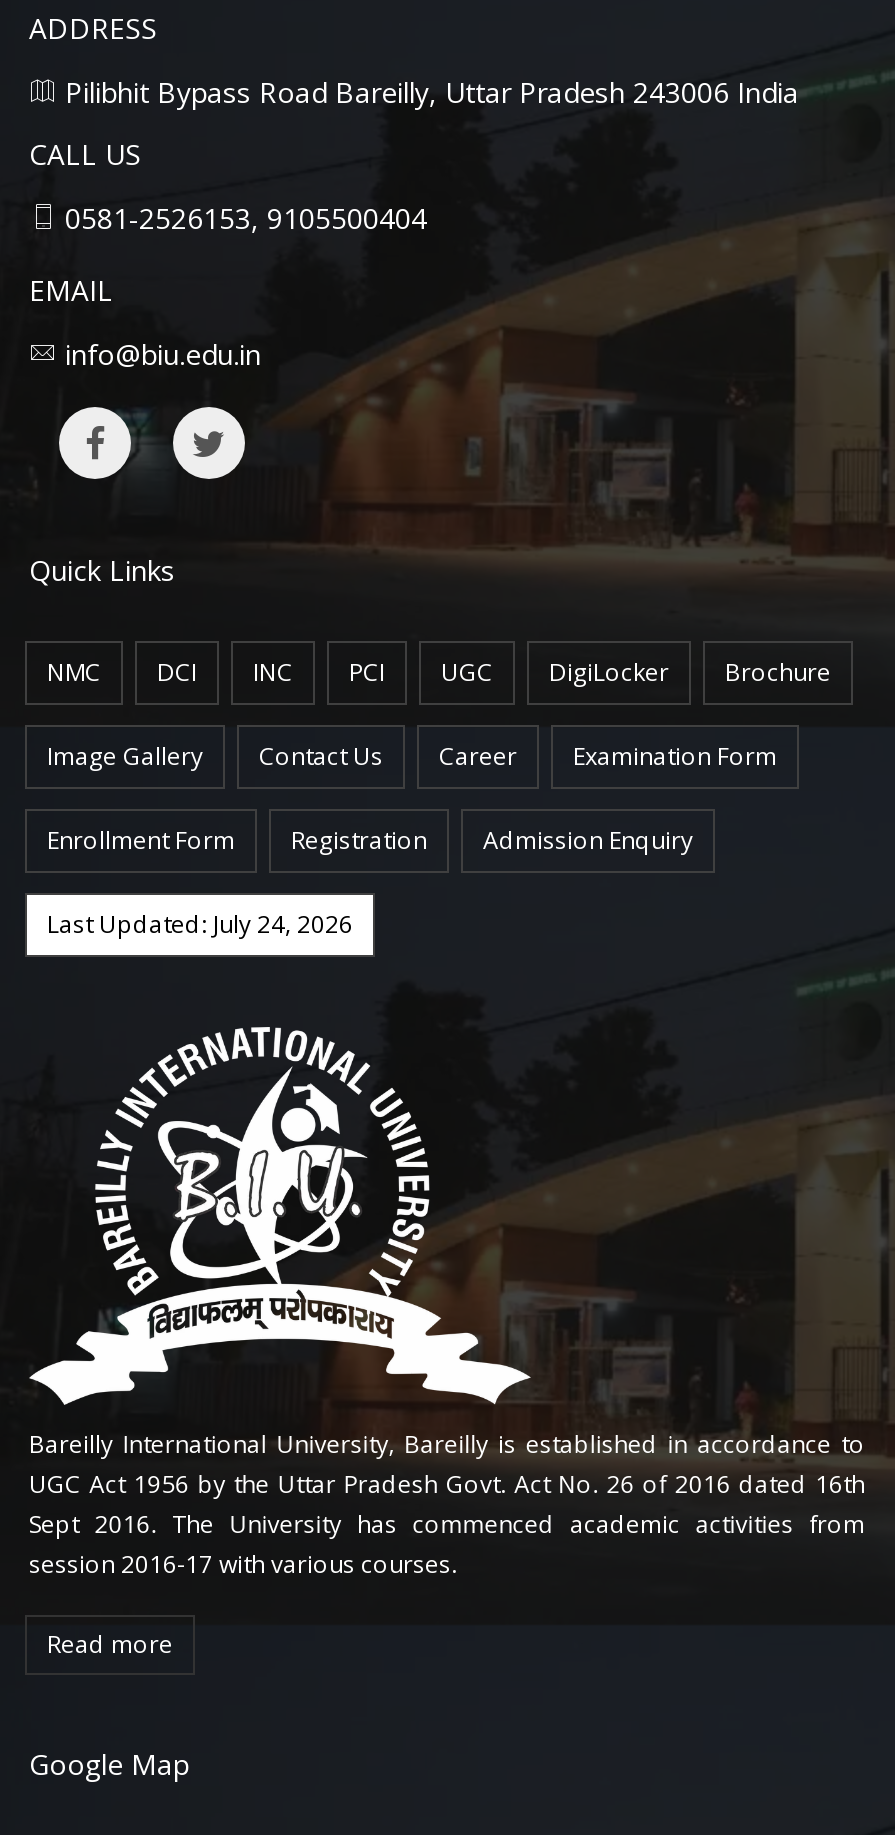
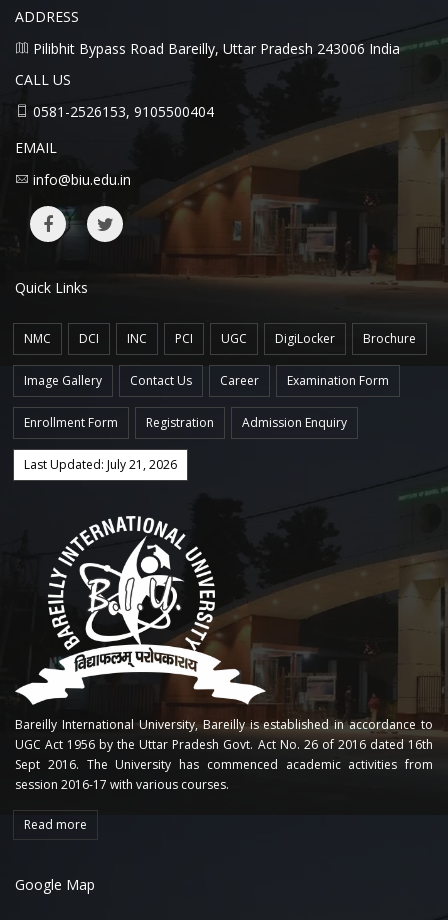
- Last Updated: July 24, 2026
+ Last Updated: July 21, 2026
